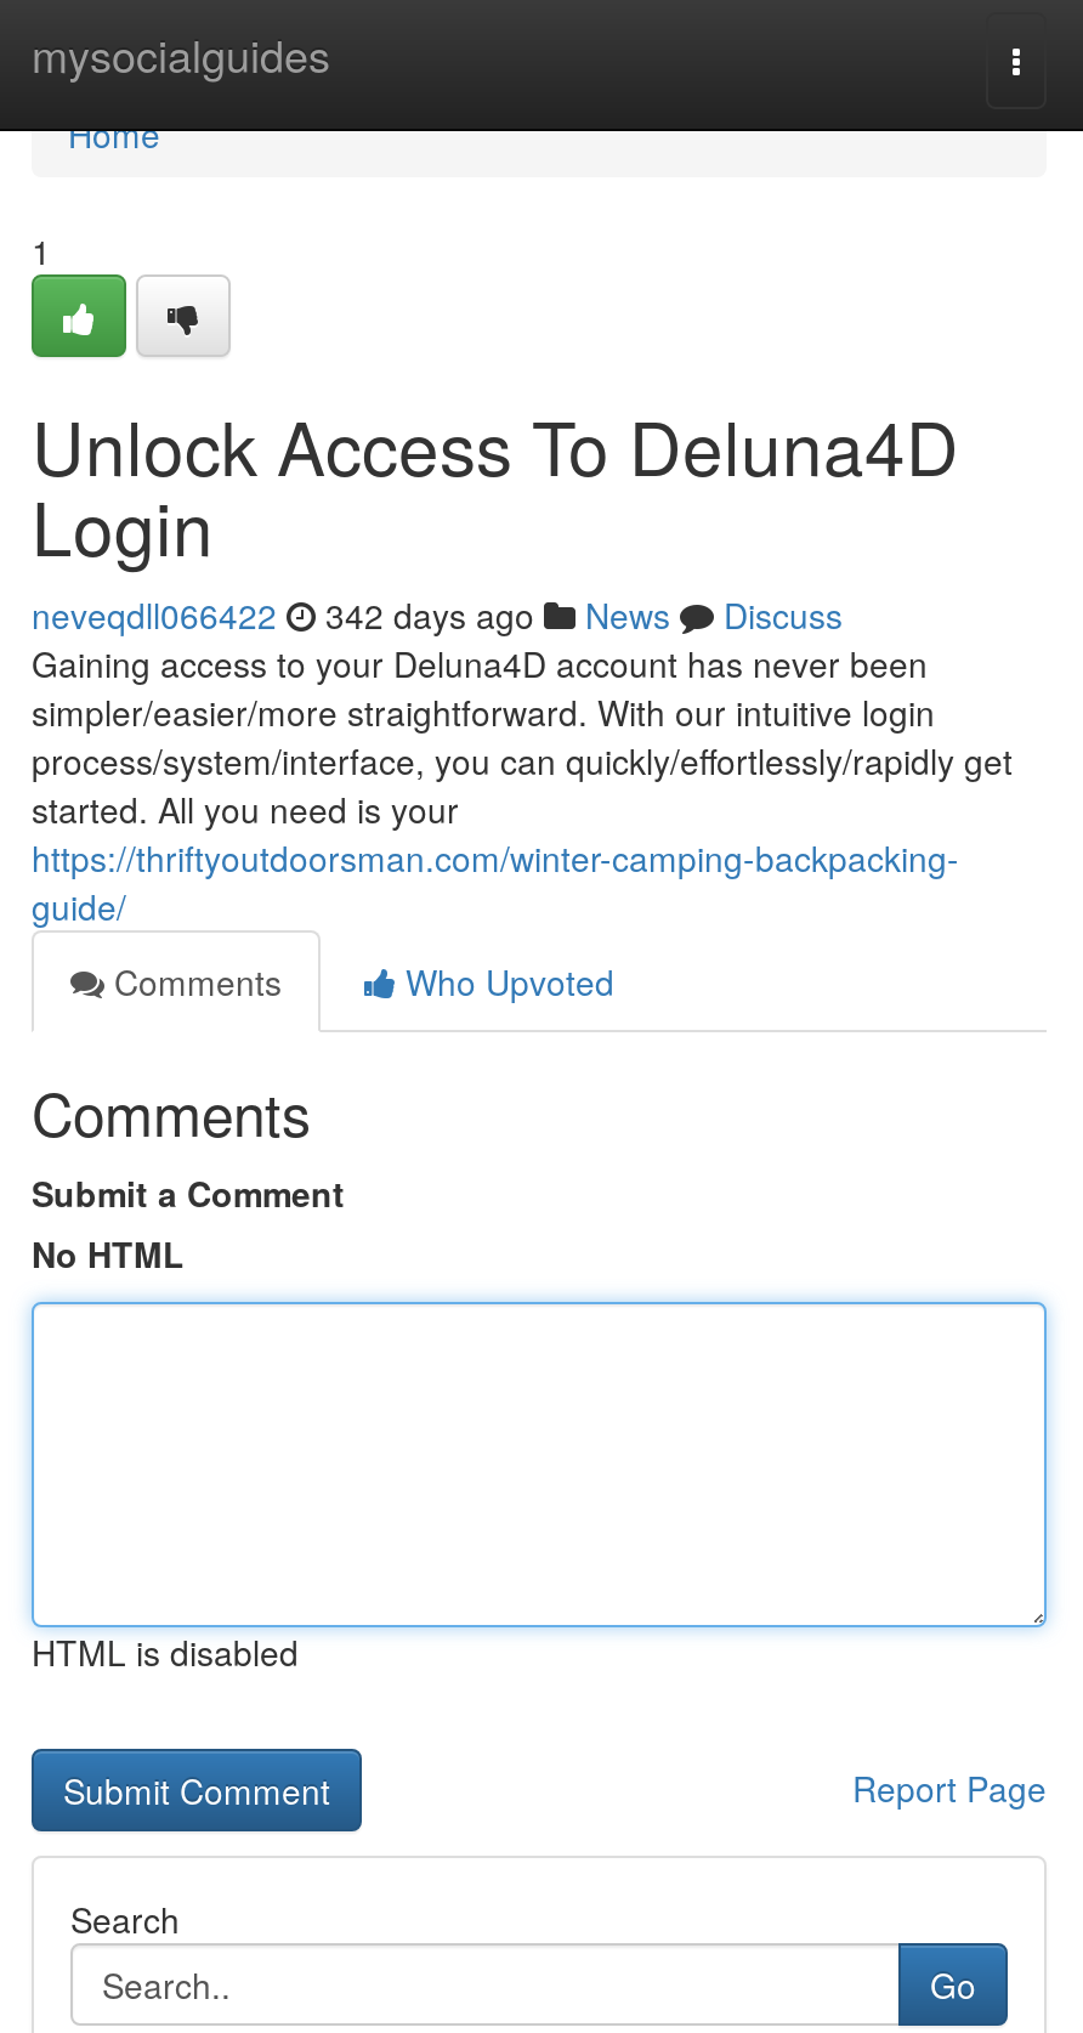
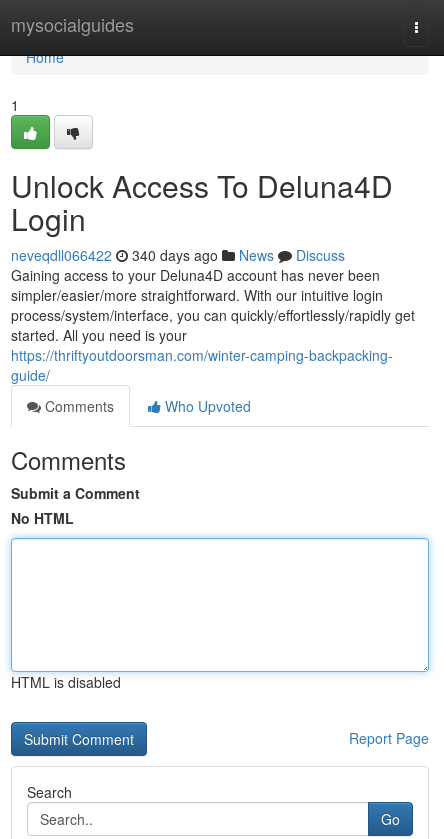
- neveqdll066422 342 days ago News Discuss
+ neveqdll066422 340 days ago News Discuss
